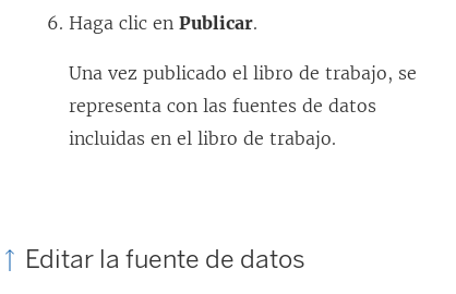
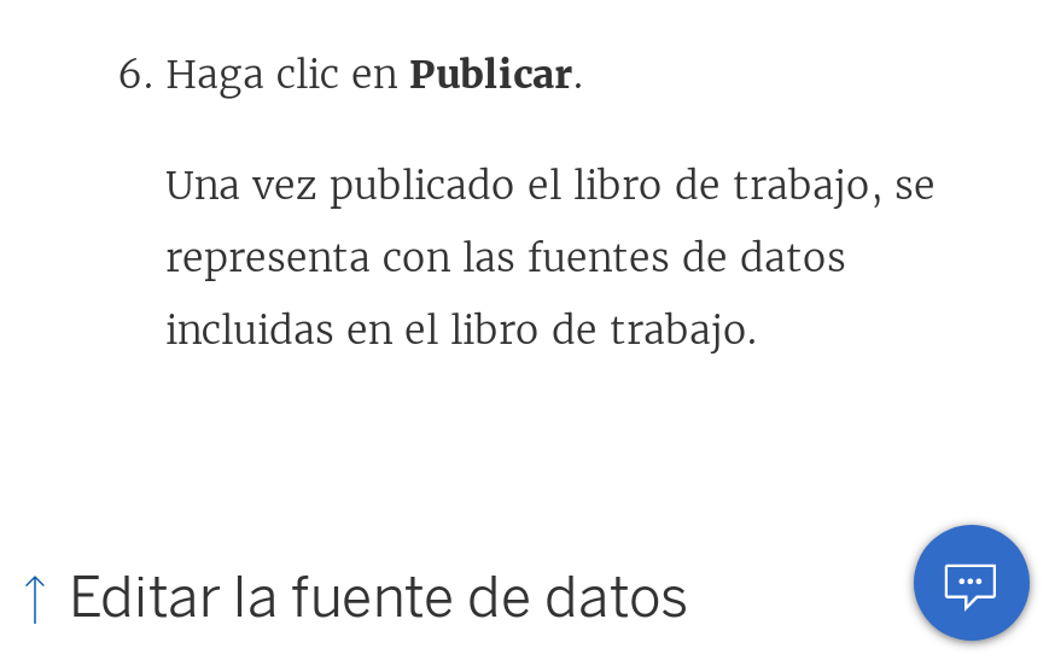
+ [image]
